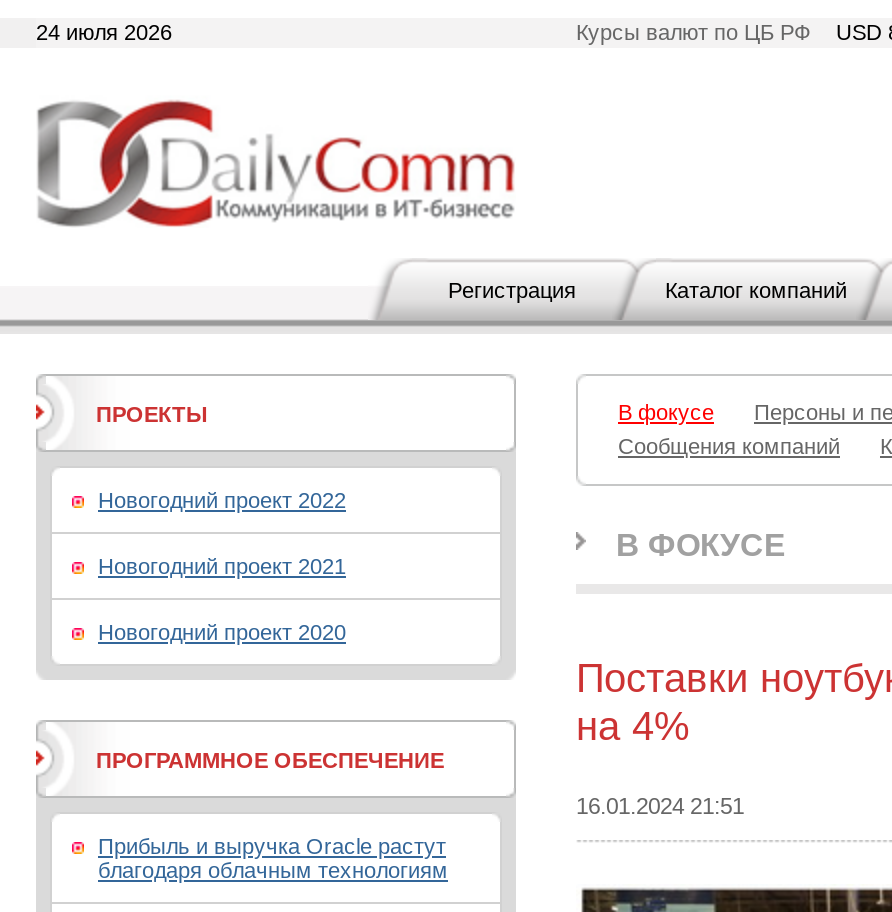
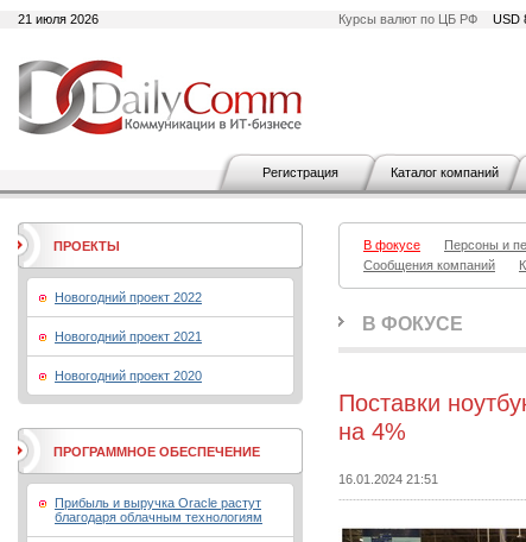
- 24 июля 2026
+ 21 июля 2026
